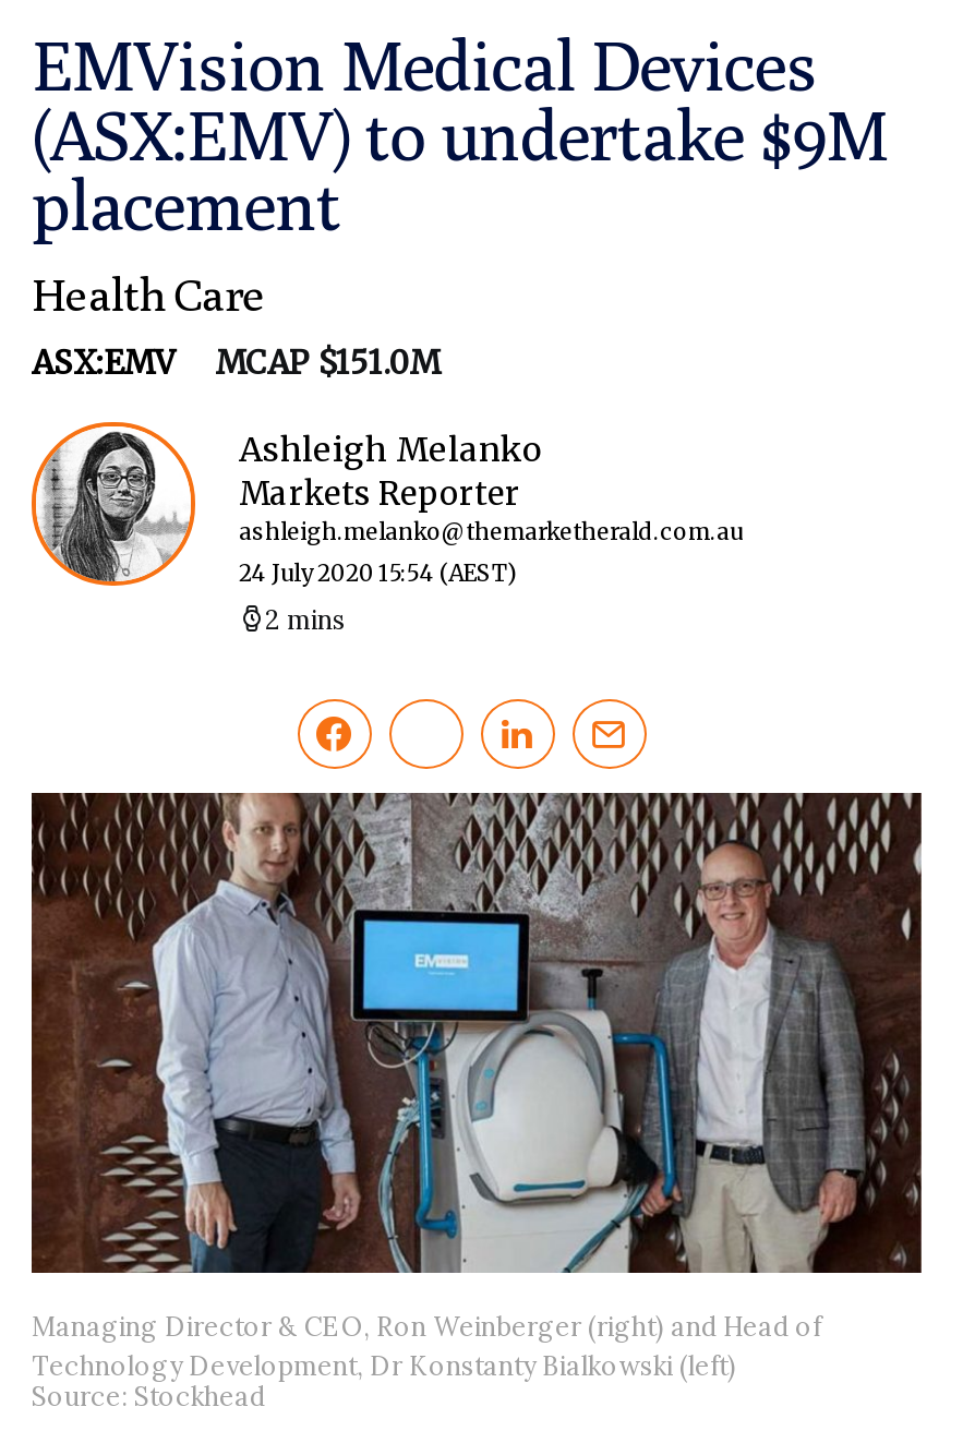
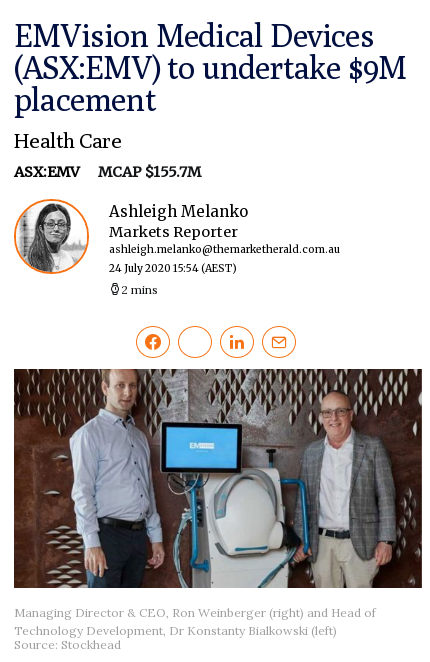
- ASX:EMV MCAP $151.0M
+ ASX:EMV MCAP $155.7M
